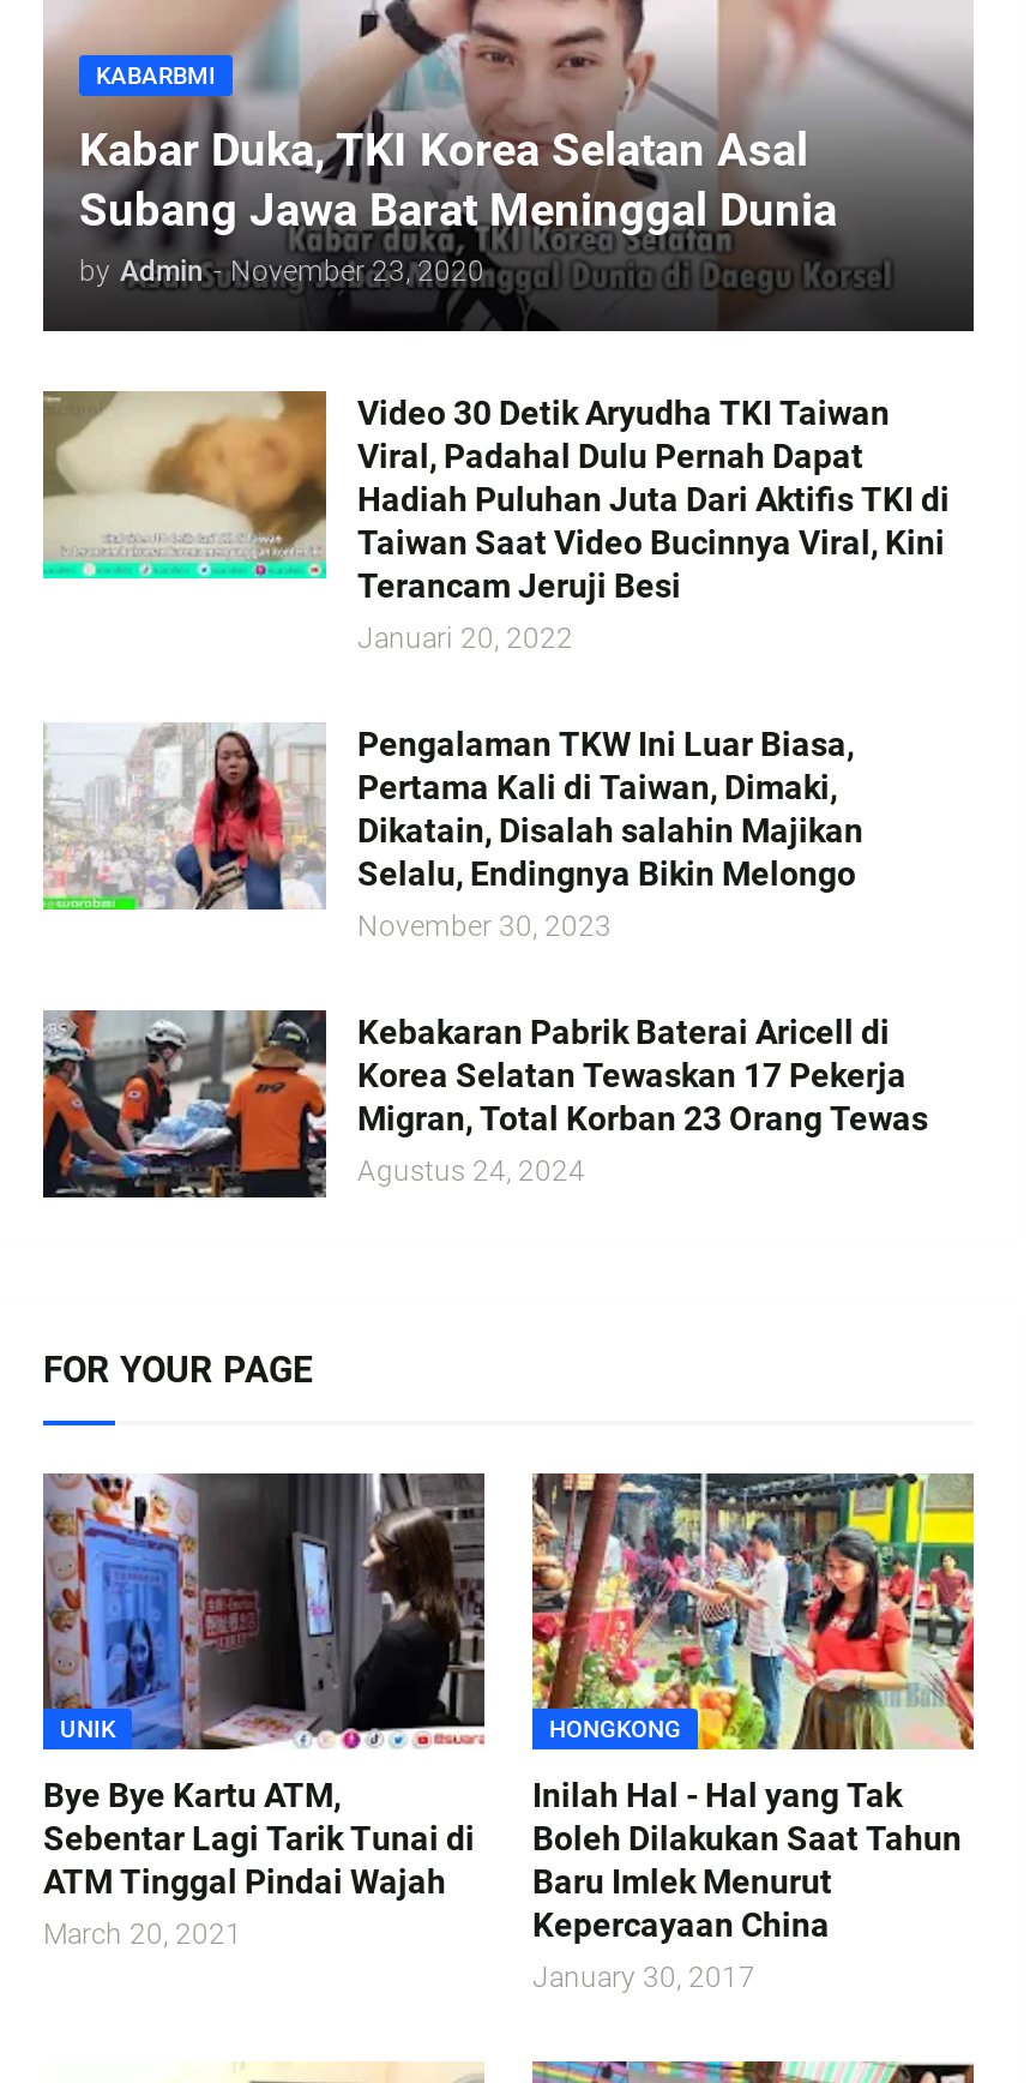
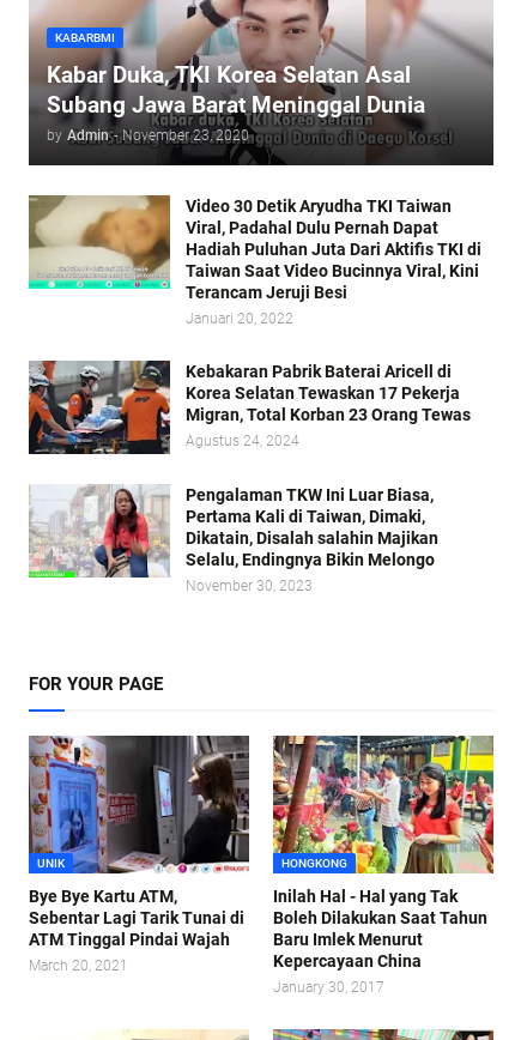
moved down: [image] | Pengalaman TKW Ini Luar Biasa, | Pertama Kali di Taiwan, Dimaki, | Dikatain, Disalah salahin Majikan | Selalu, Endingnya Bikin Melongo | November 30, 2023

moved up: [image] | Kebakaran Pabrik Baterai Aricell di | Korea Selatan Tewaskan 17 Pekerja | Migran, Total Korban 23 Orang Tewas | Agustus 24, 2024
